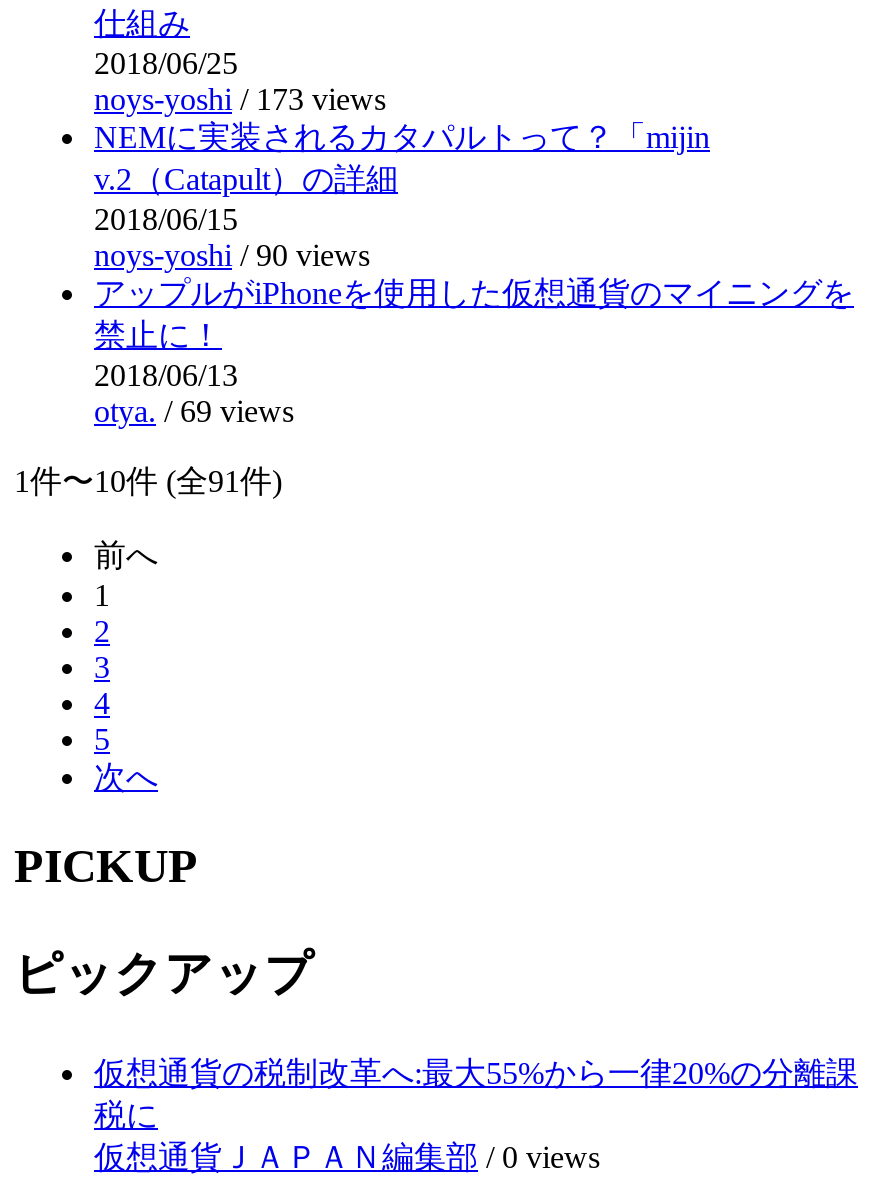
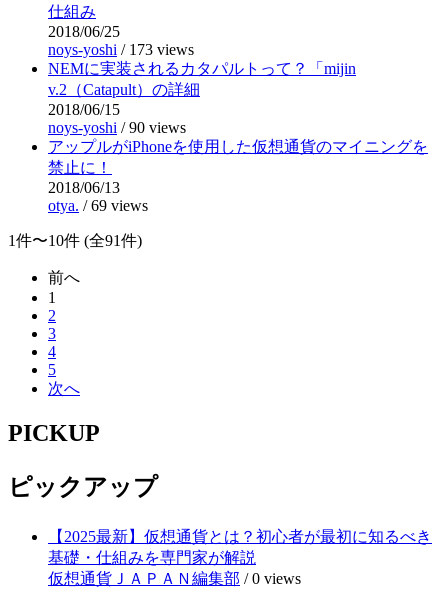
- 仮想通貨の税制改革へ:最大55%から一律20%の分離課
- 税に
+ 【2025最新】仮想通貨とは？初心者が最初に知るべき
+ 基礎・仕組みを専門家が解説
